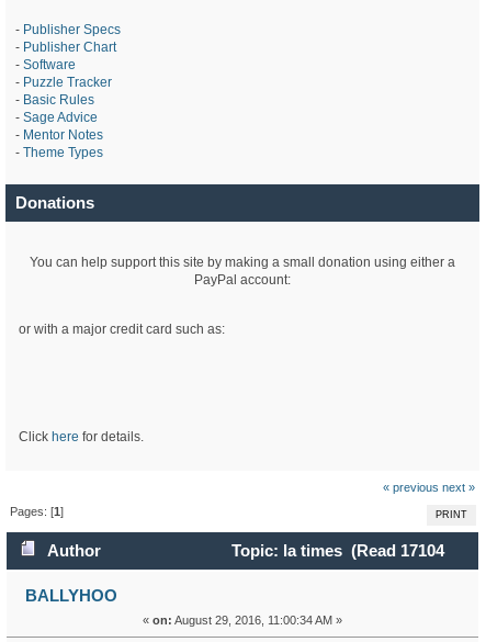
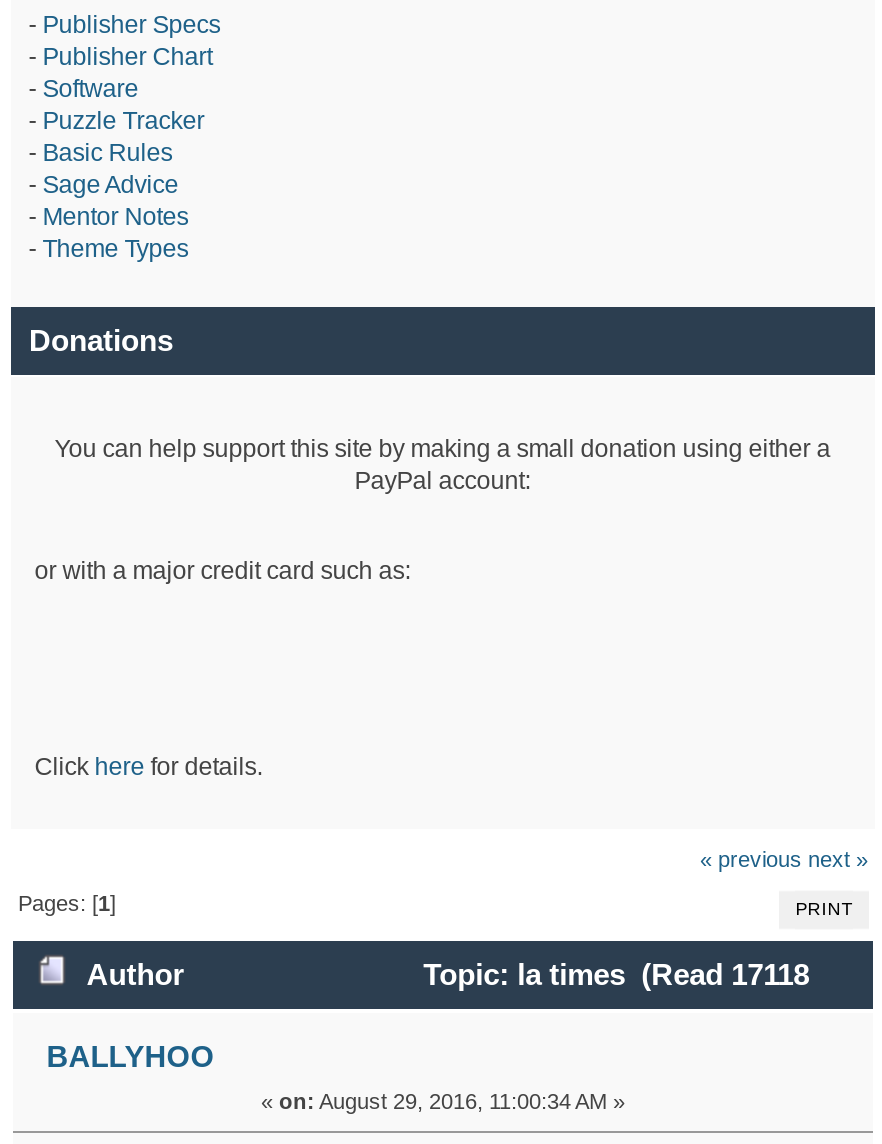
- Topic: la times (Read 17104
+ Topic: la times (Read 17118
